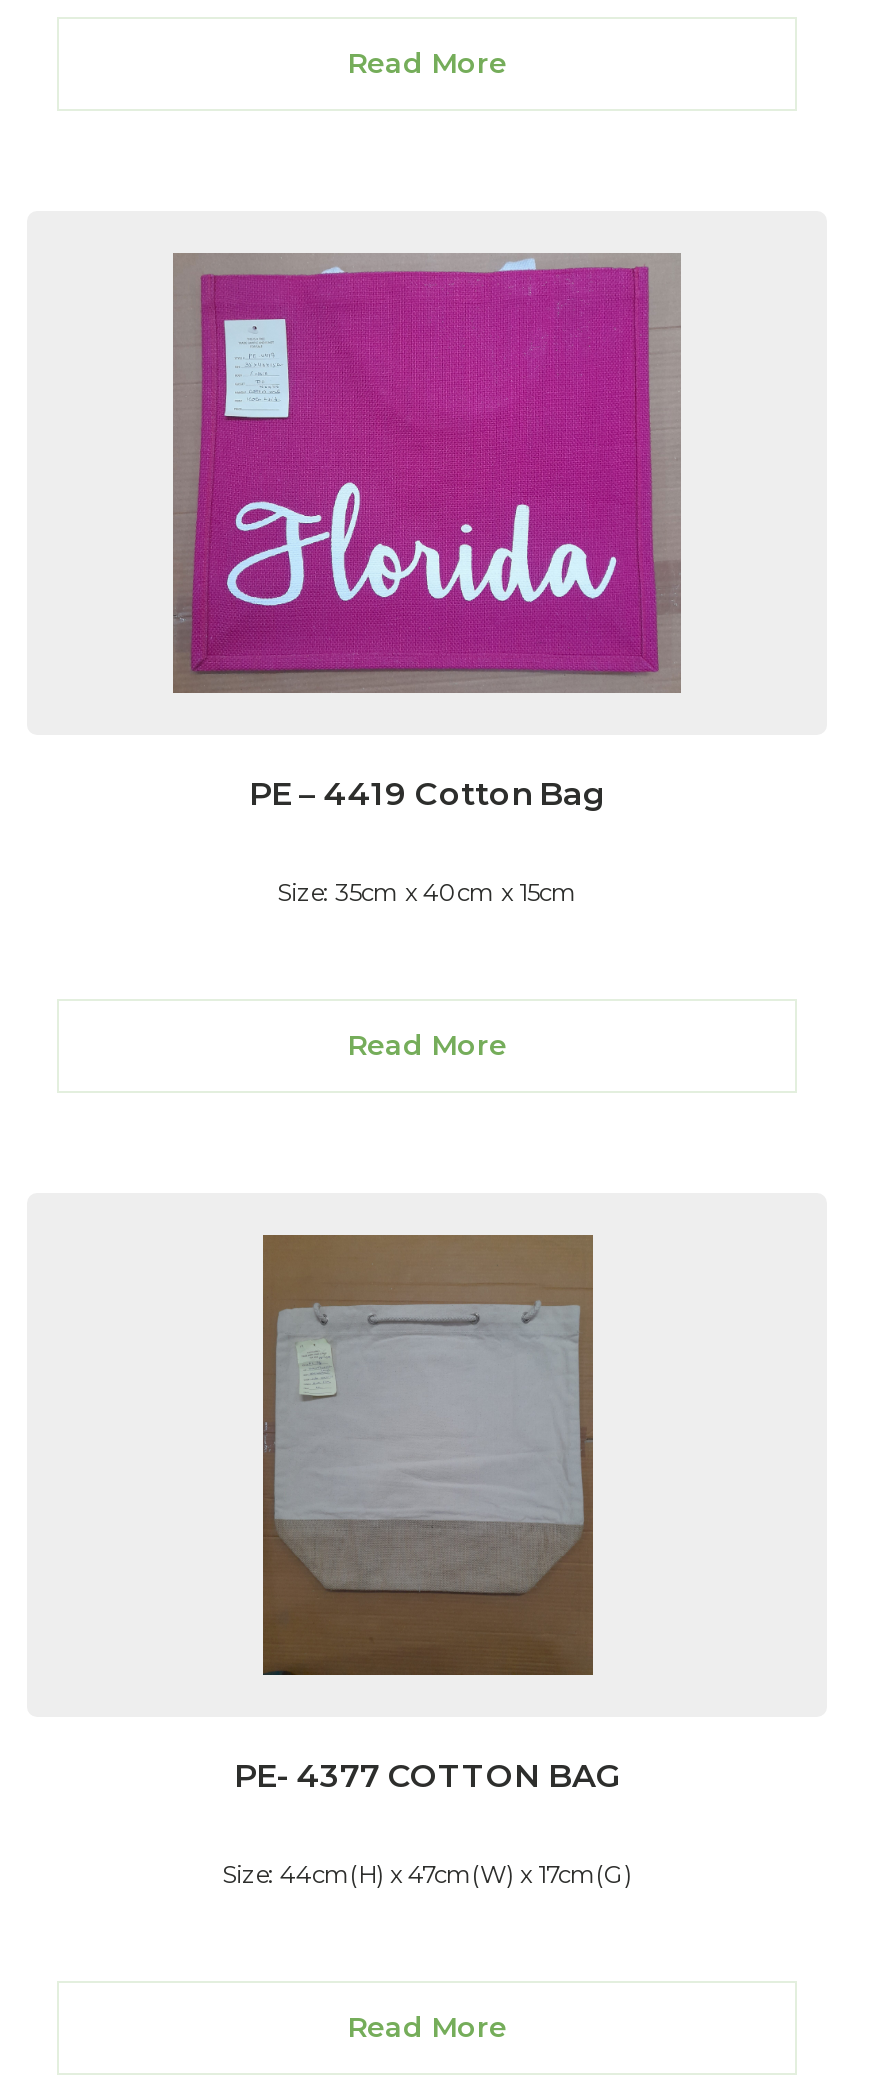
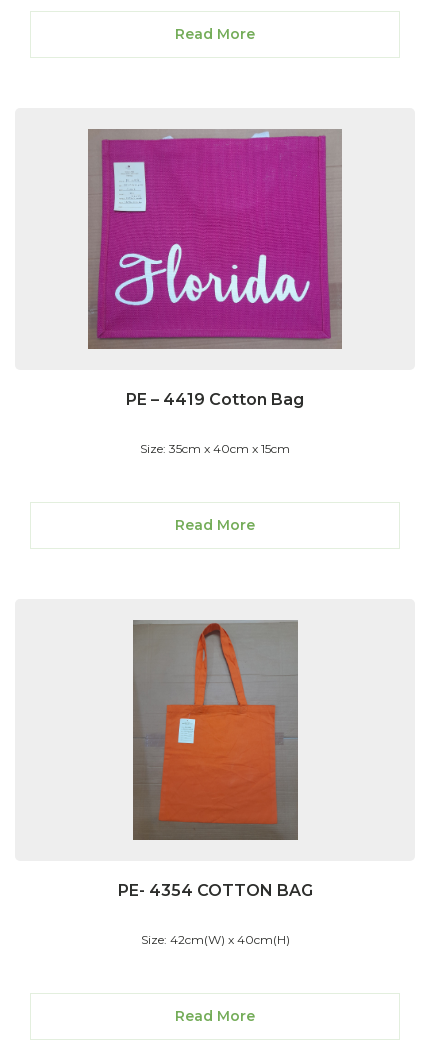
- [image]
+ [image]

- PE- 4377 COTTON BAG
+ PE- 4354 COTTON BAG

- Size: 44cm(H) x 47cm(W) x 17cm(G)
+ Size: 42cm(W) x 40cm(H)
